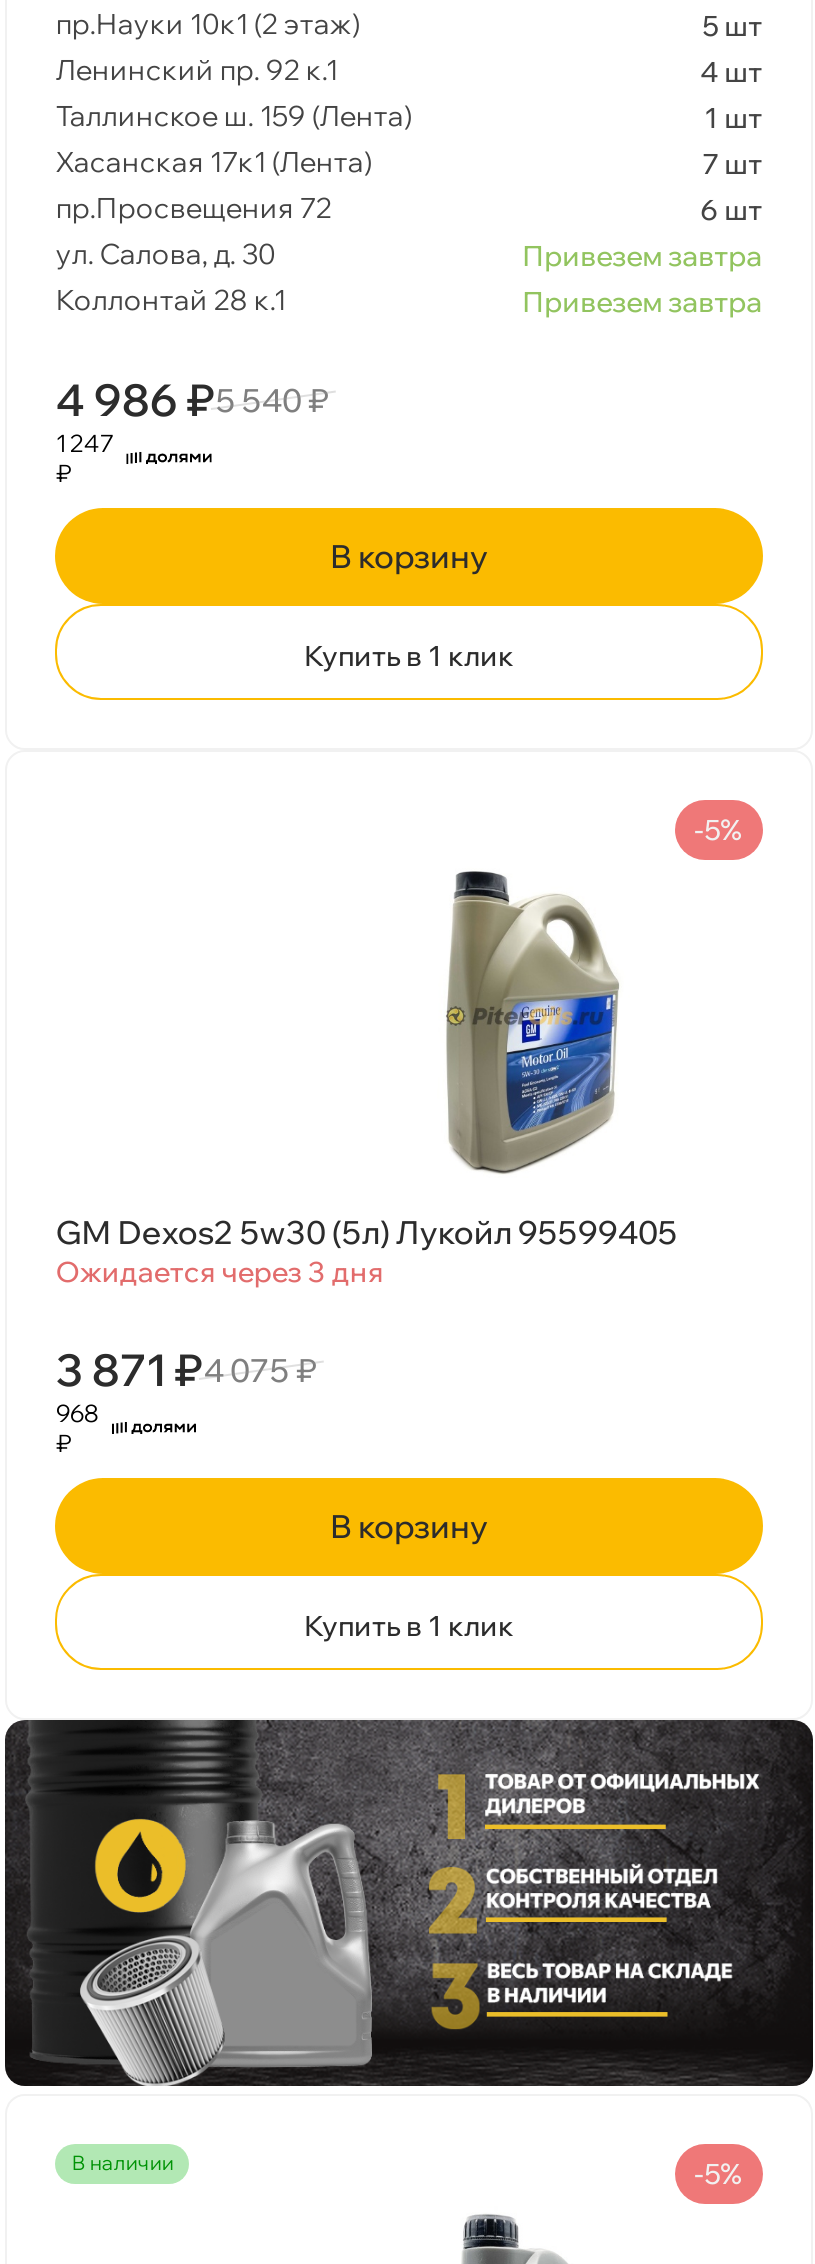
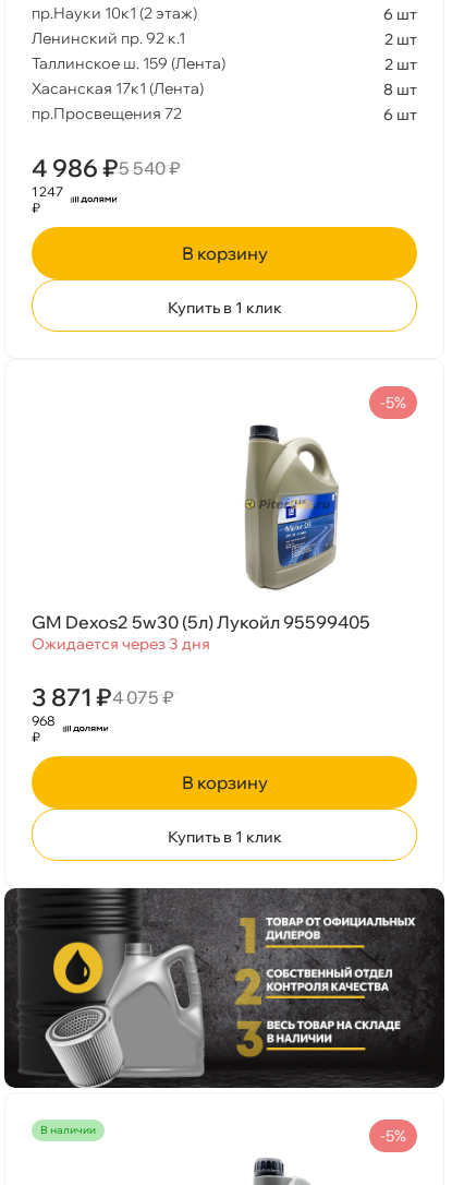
- 5 шт
+ 6 шт

- 4 шт
+ 2 шт

- 1 шт
+ 2 шт

- 7 шт
+ 8 шт

- ул. Салова, д. 30
- Привезем завтра
- Коллонтай 28 к.1
- Привезем завтра
